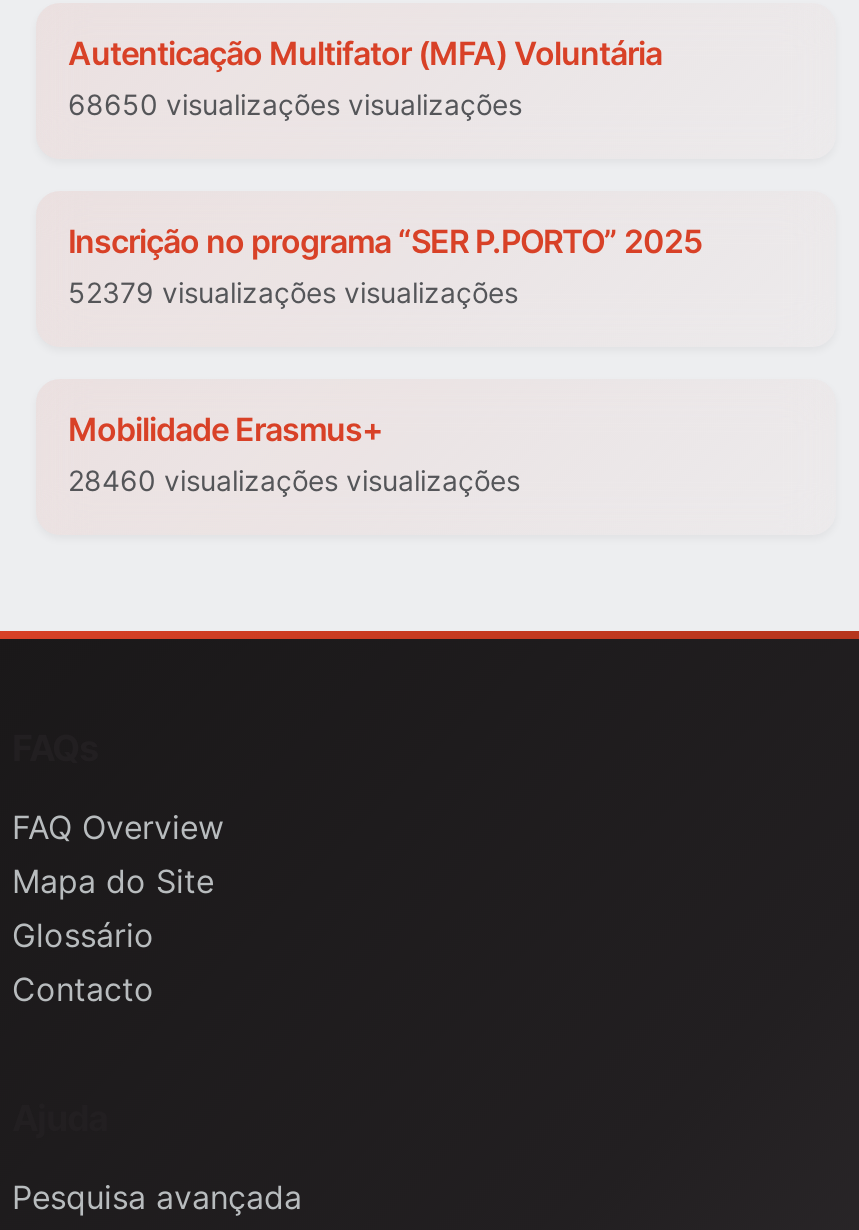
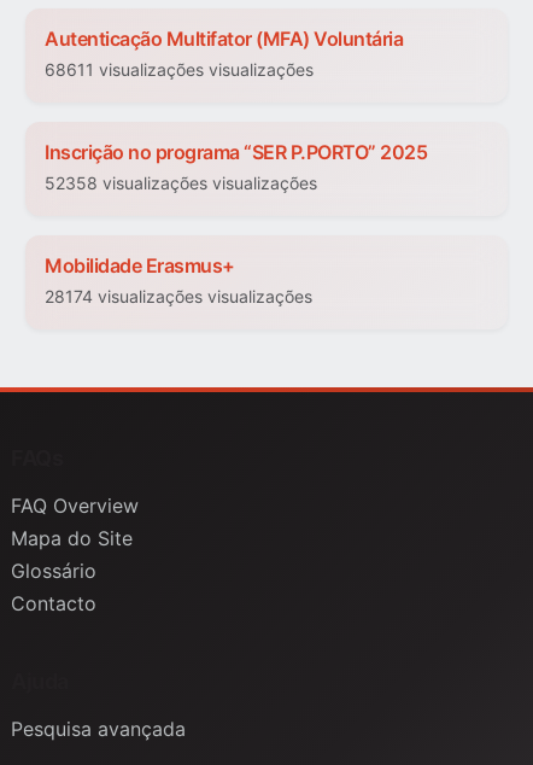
- 68650 visualizações visualizações
+ 68611 visualizações visualizações

- 52379 visualizações visualizações
+ 52358 visualizações visualizações

- 28460 visualizações visualizações
+ 28174 visualizações visualizações
